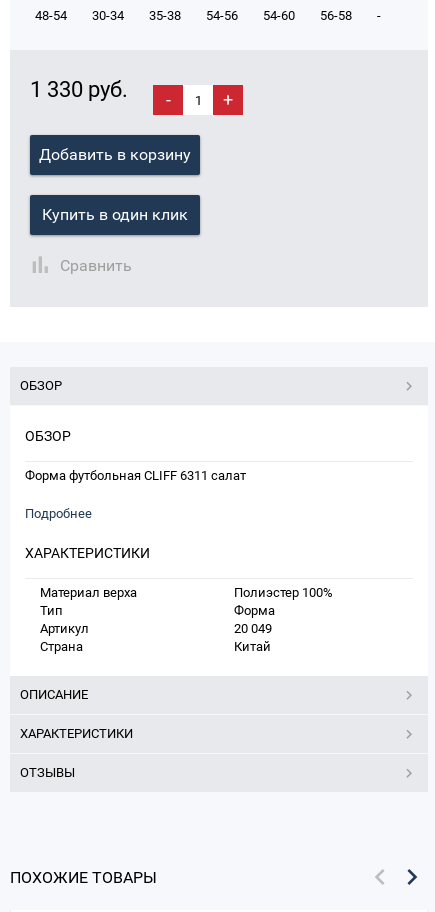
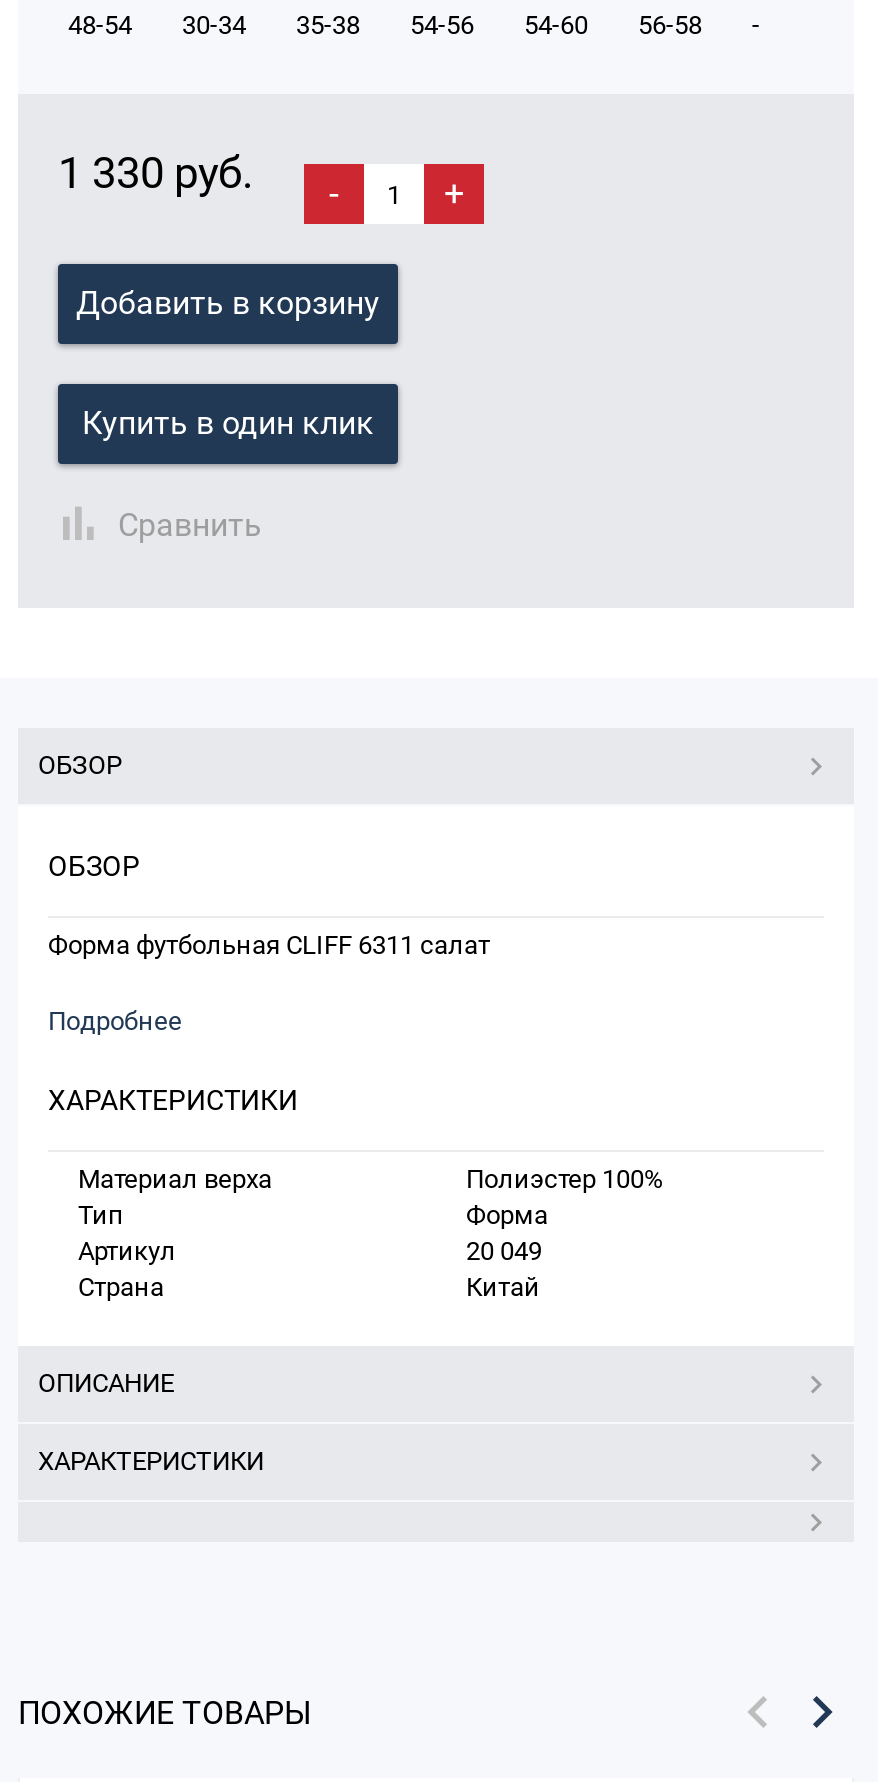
- ОТЗЫВЫ
